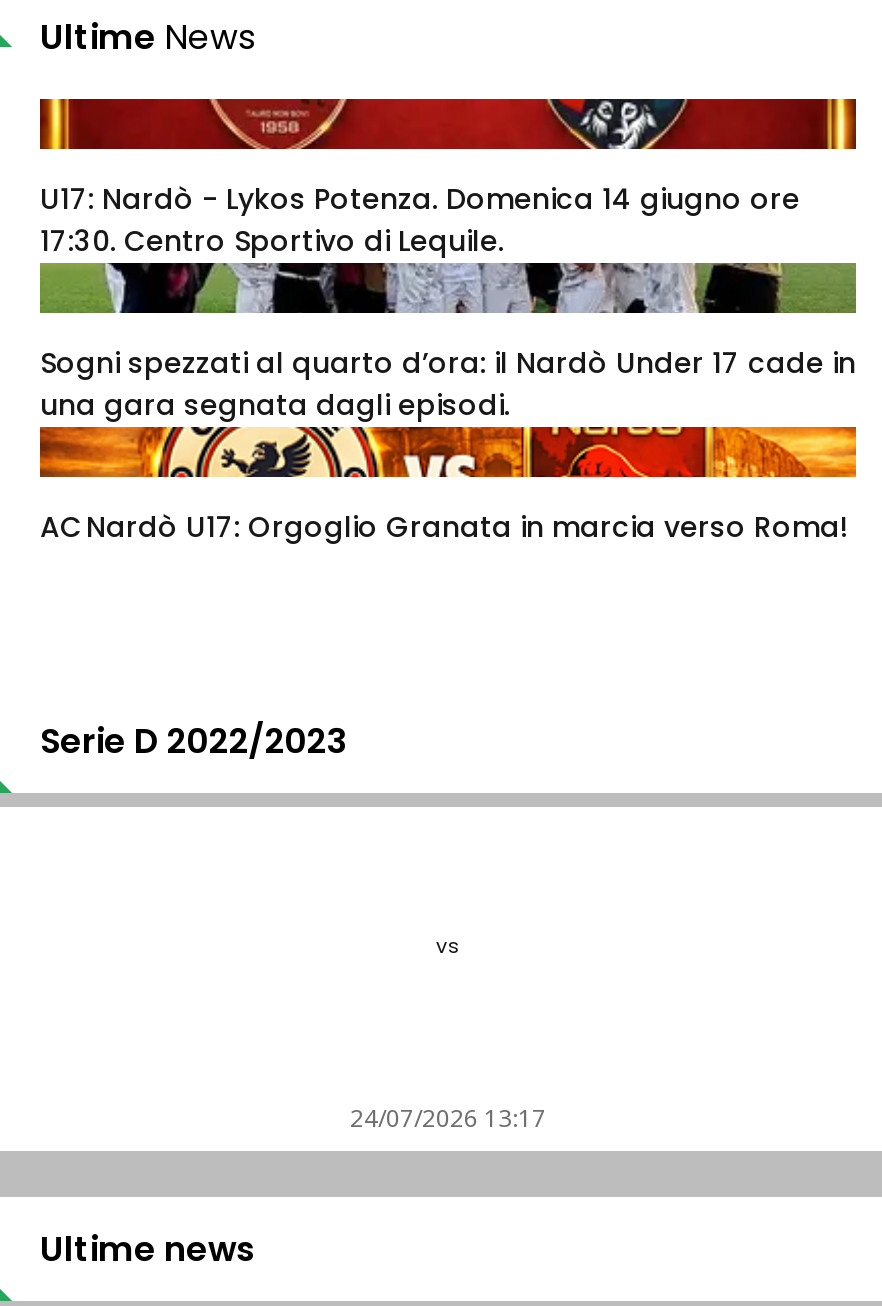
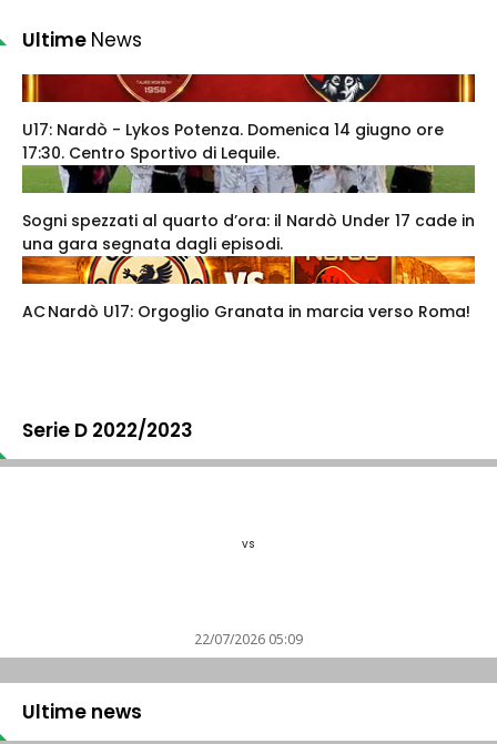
- 24/07/2026 13:17
+ 22/07/2026 05:09
